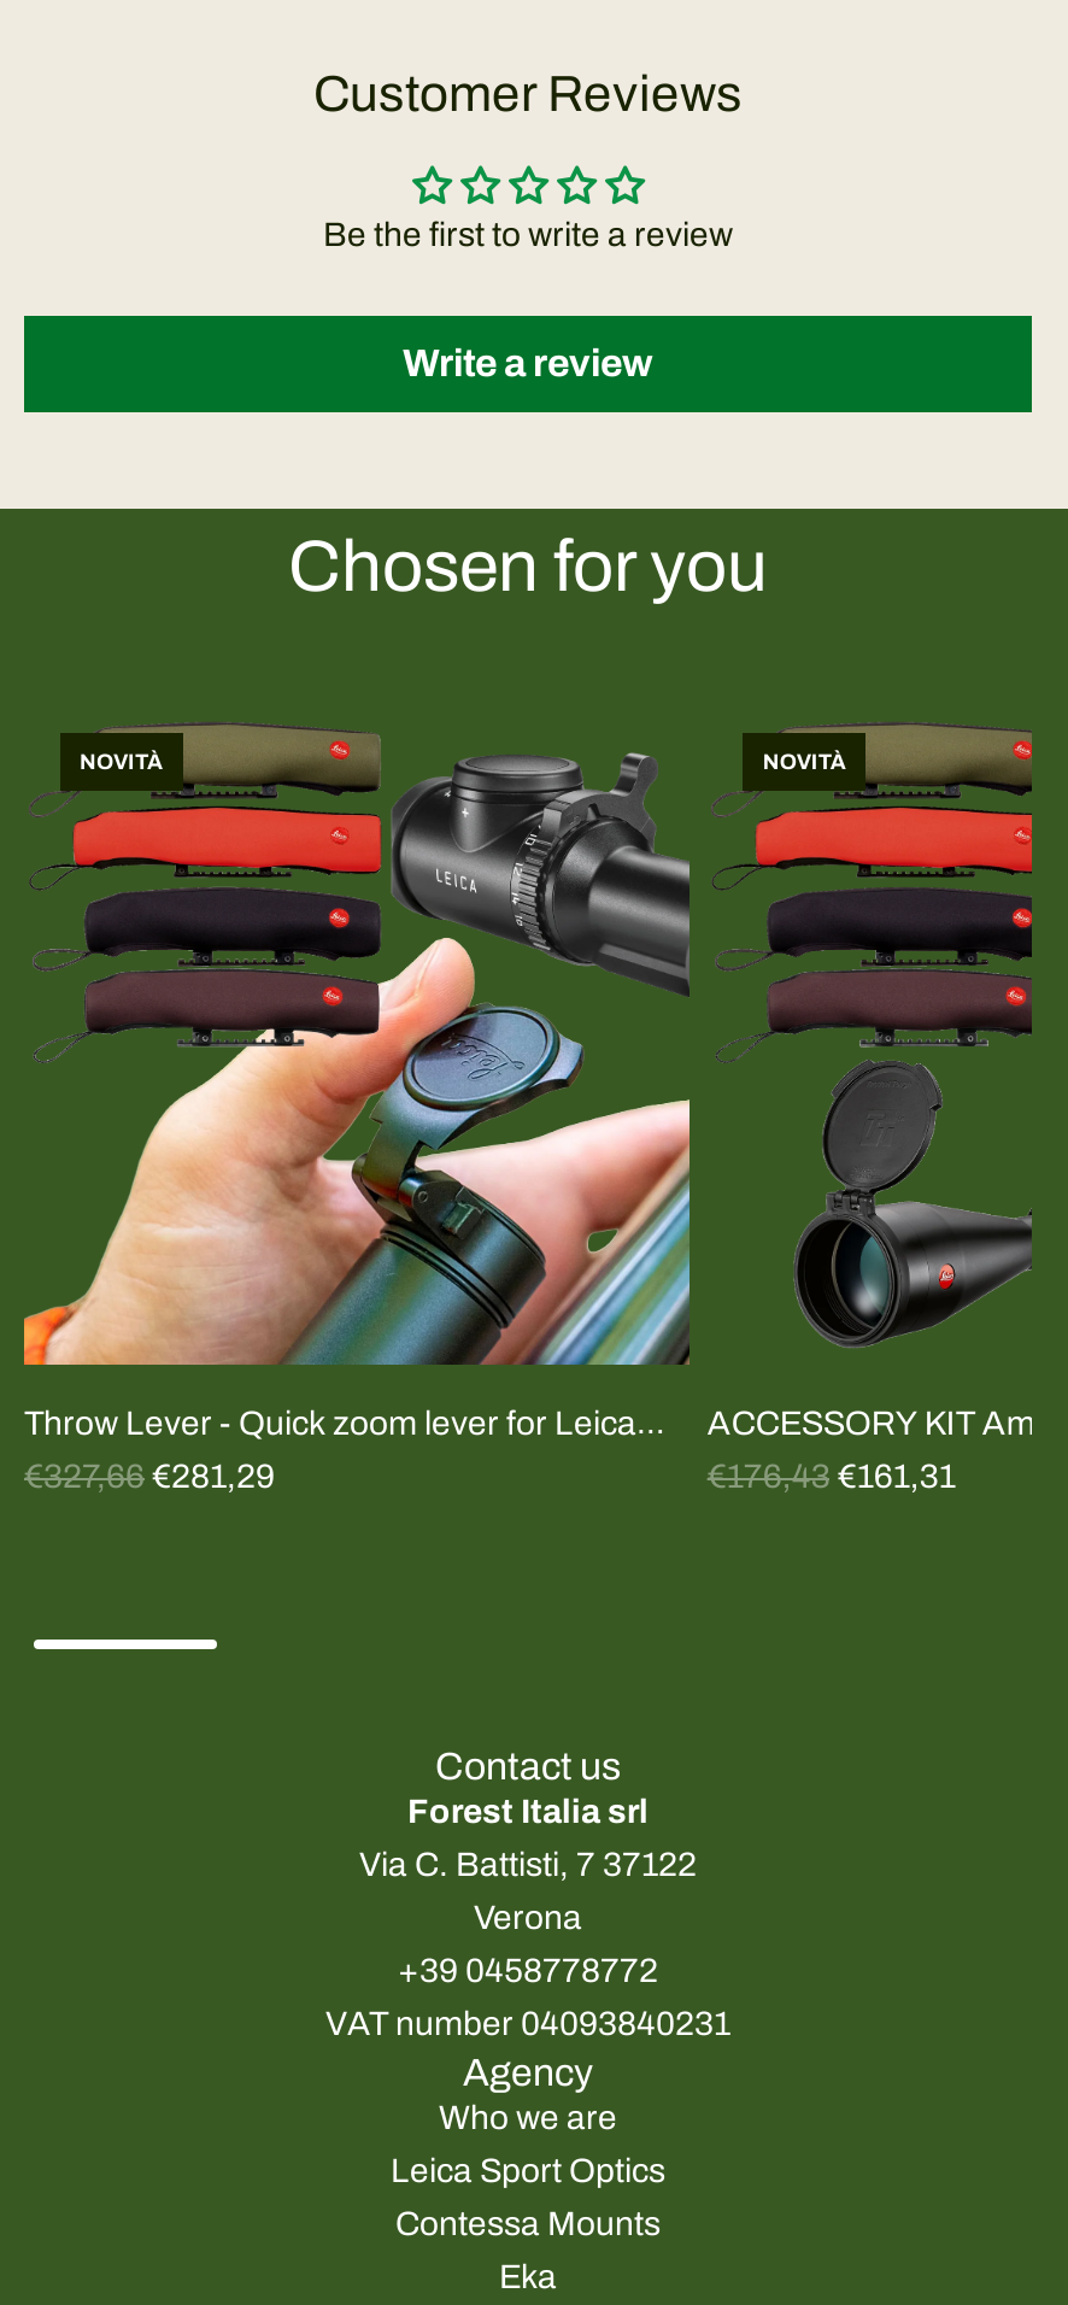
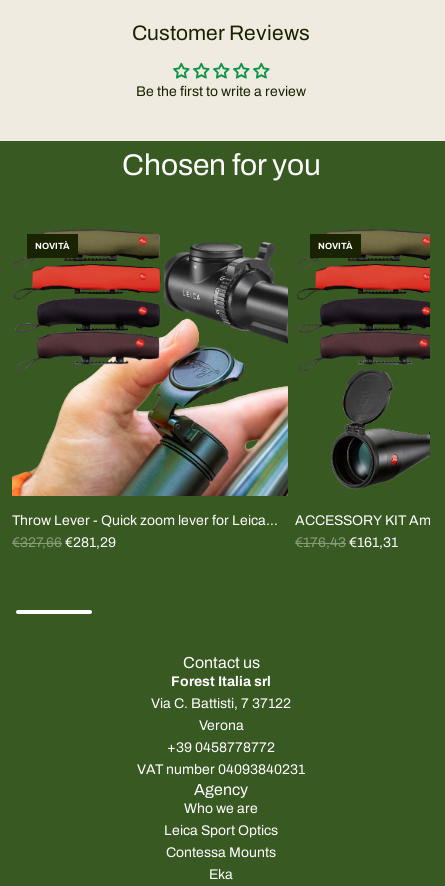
- Write a review
